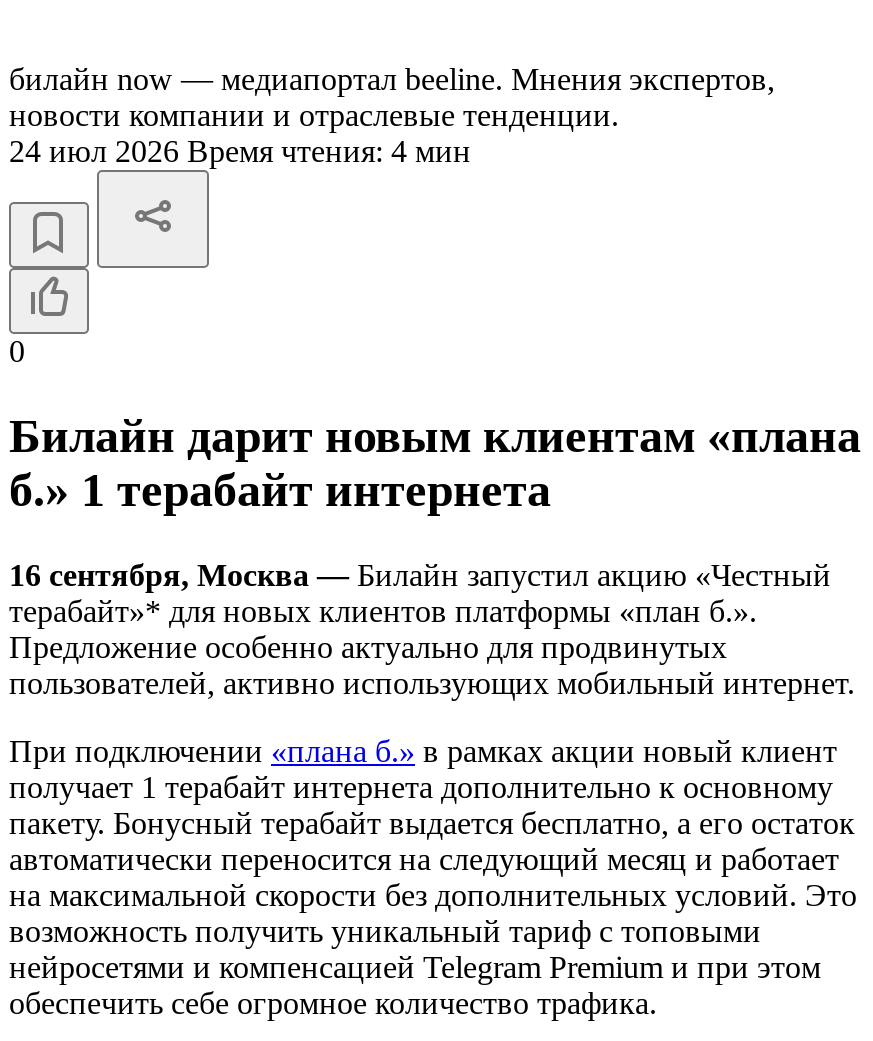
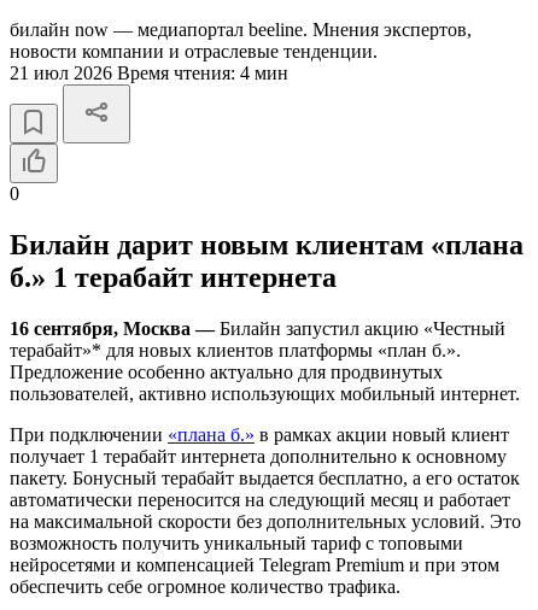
- 24 июл 2026 Время чтения: 4 мин
+ 21 июл 2026 Время чтения: 4 мин
